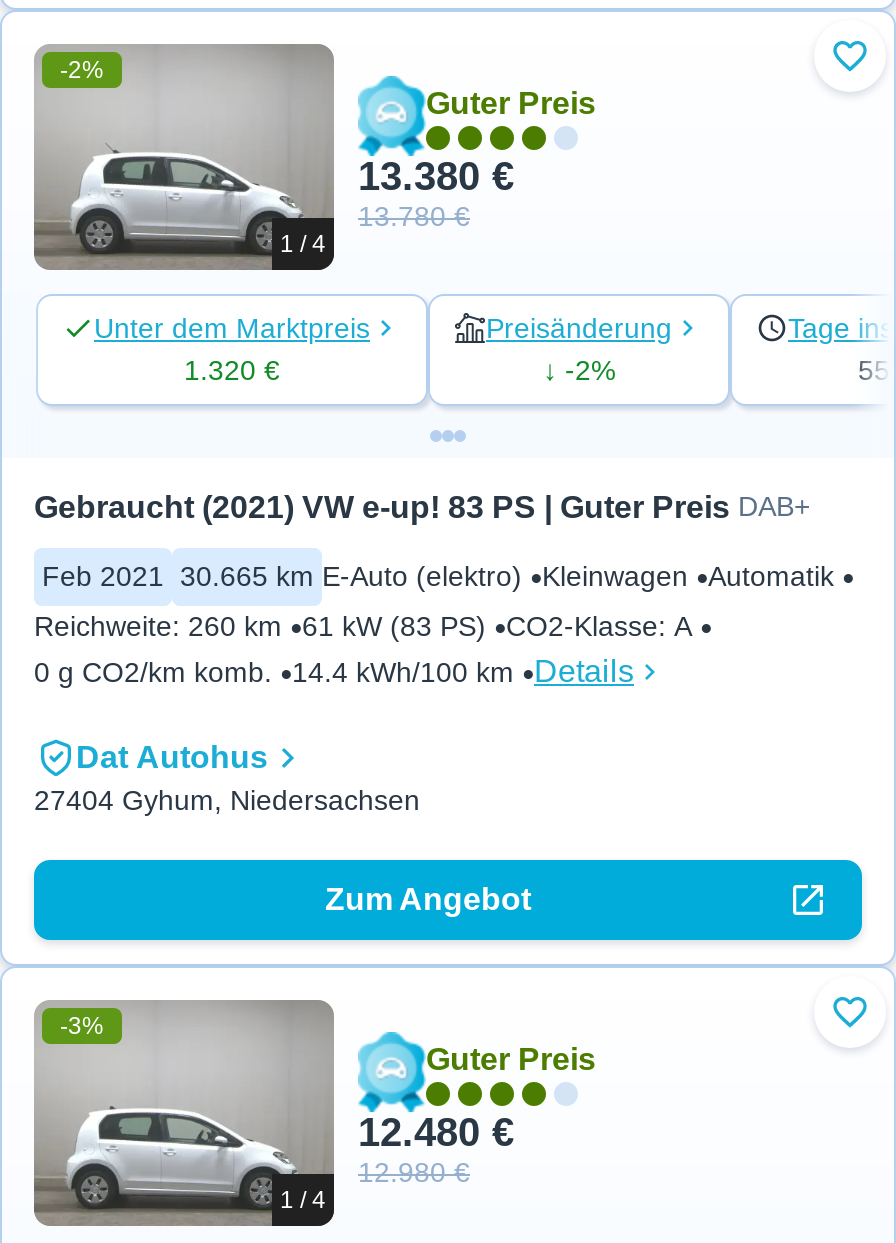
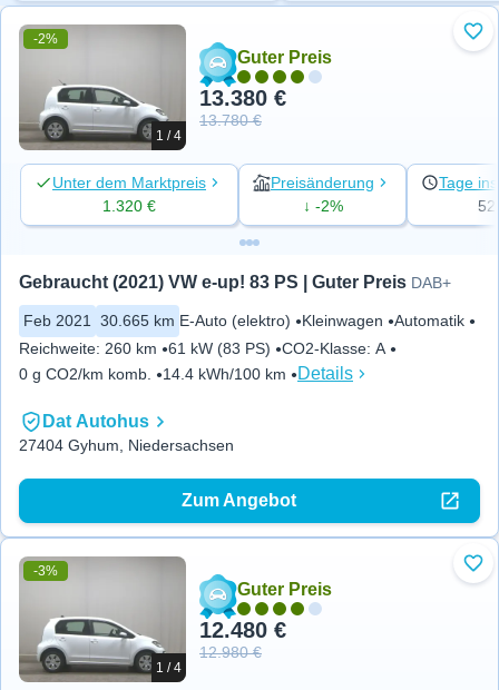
- 55
+ 52
